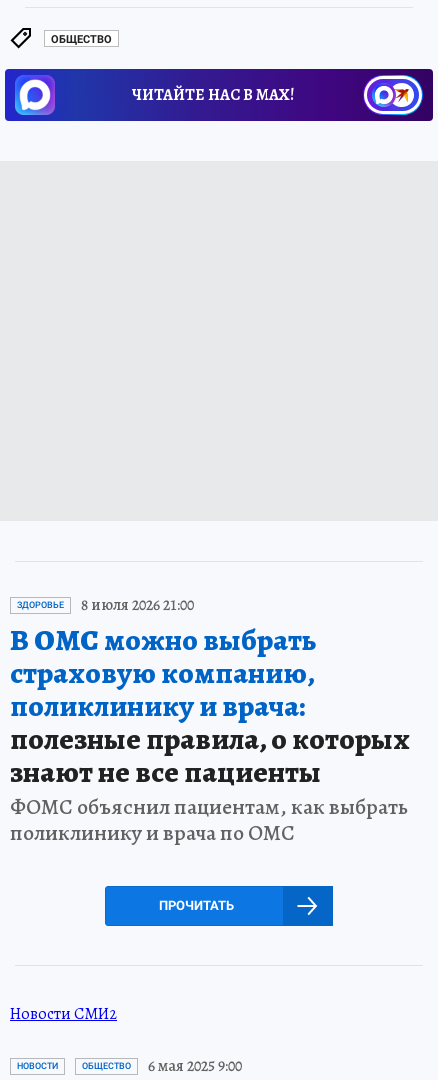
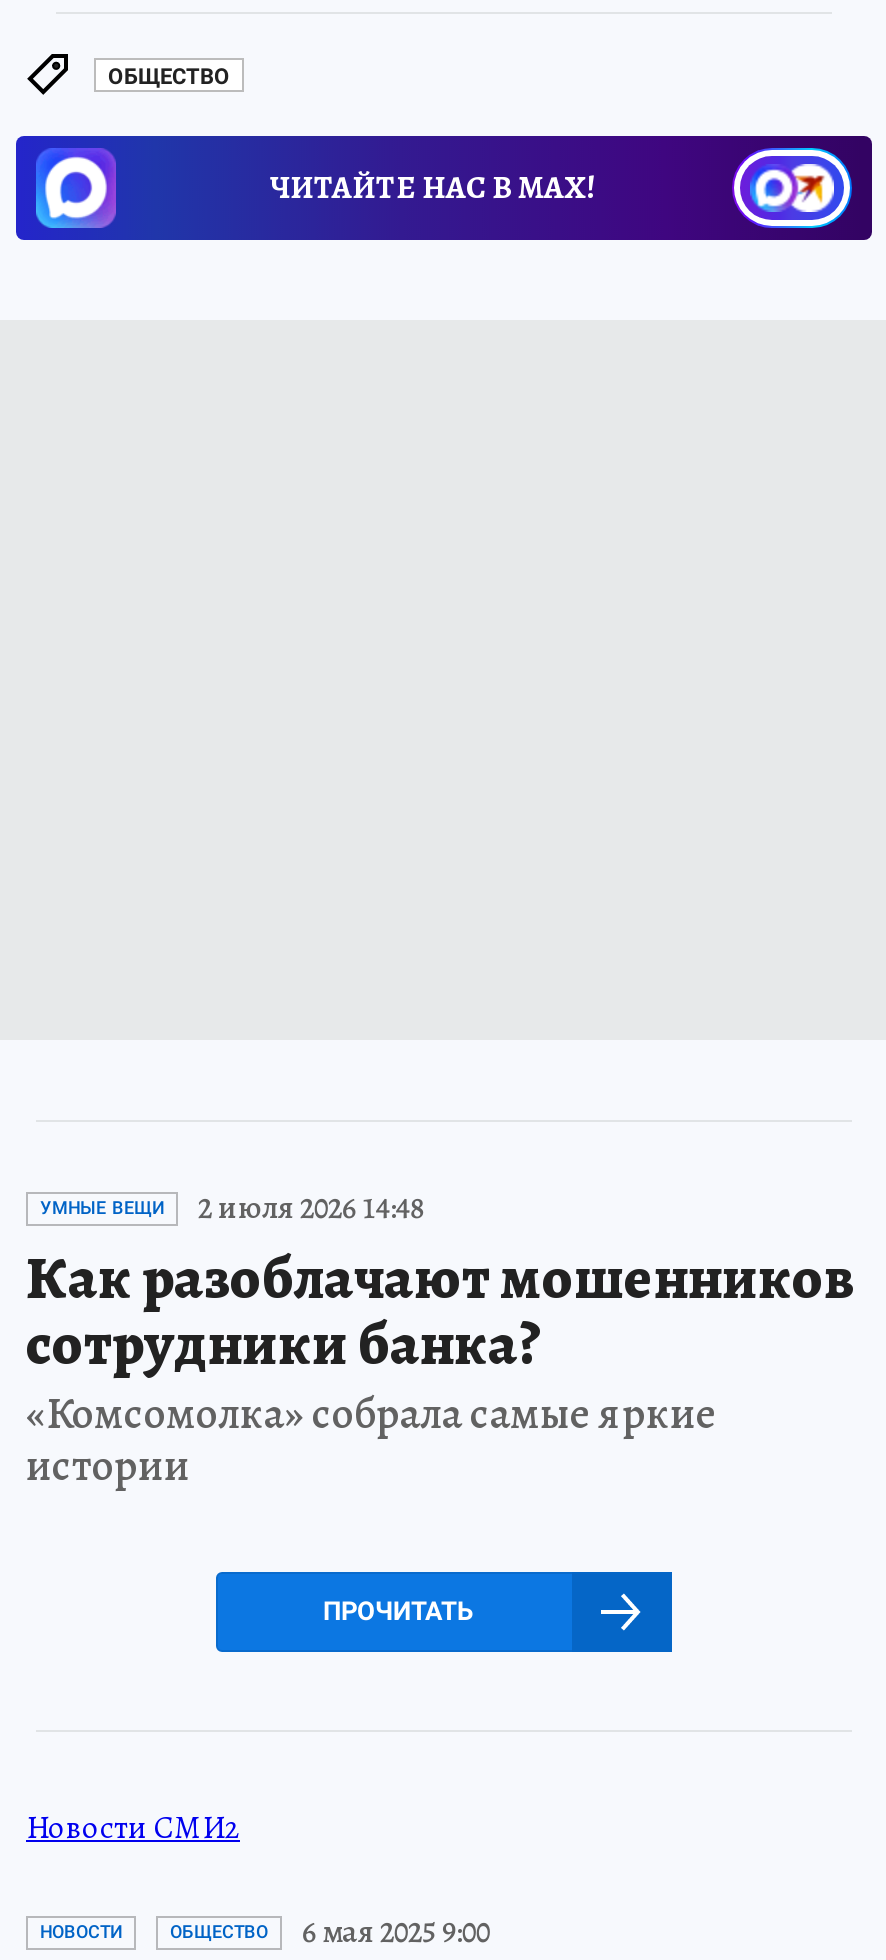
- ЗДОРОВЬЕ
- 8 июля 2026 21:00
- В ОМС можно выбрать
- страховую компанию,
- поликлинику и врача:
- полезные правила, о которых
- знают не все пациенты
- ФОМС объяснил пациентам, как выбрать
- поликлинику и врача по ОМС
+ УМНЫЕ ВЕЩИ
+ 2 июля 2026 14:48
+ Как разоблачают мошенников
+ сотрудники банка?
+ «Комсомолка» собрала самые яркие
+ истории
